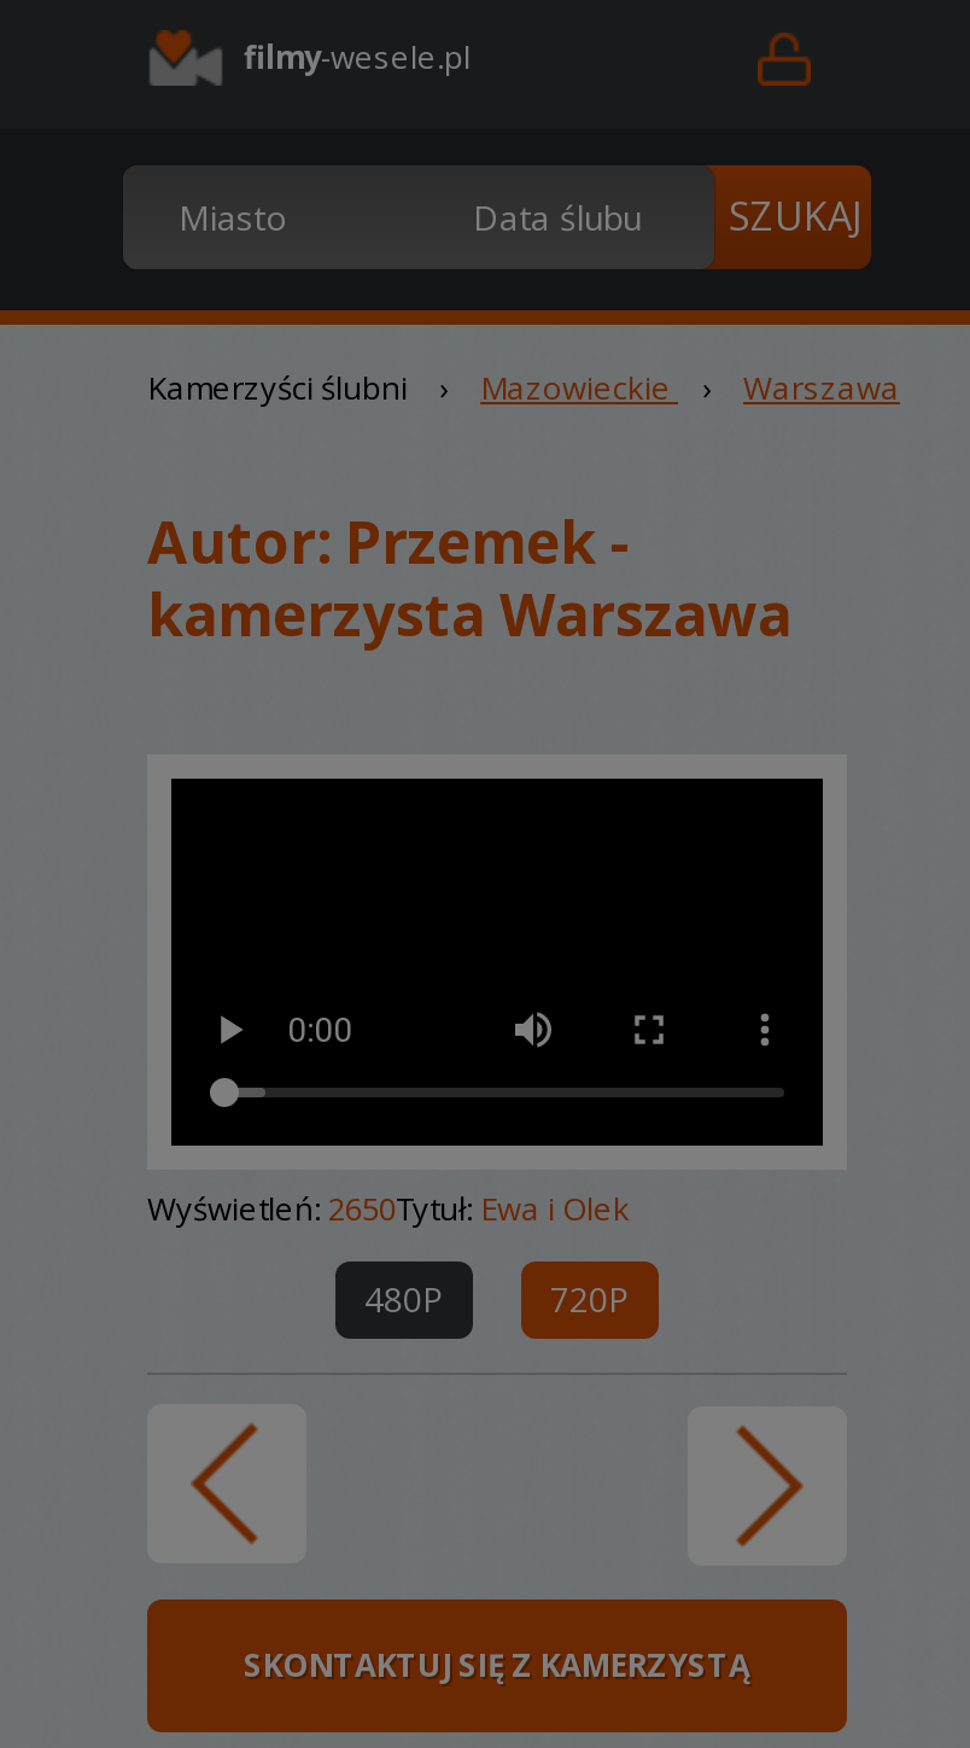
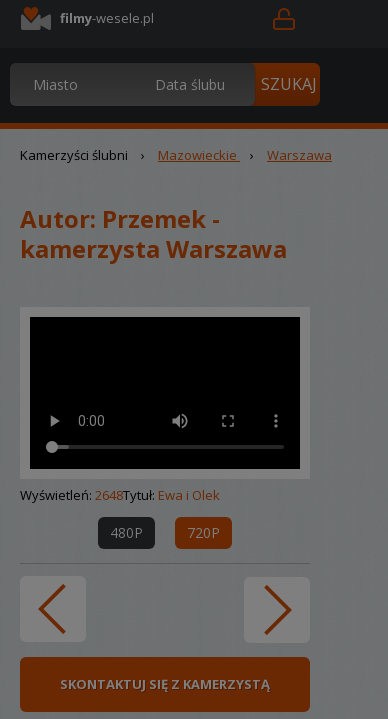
- Wyświetleń: 2650Tytuł: Ewa i Olek
+ Wyświetleń: 2648Tytuł: Ewa i Olek
